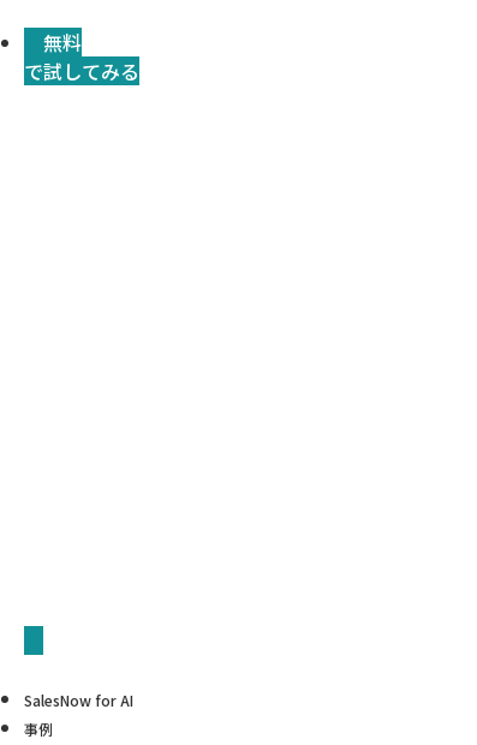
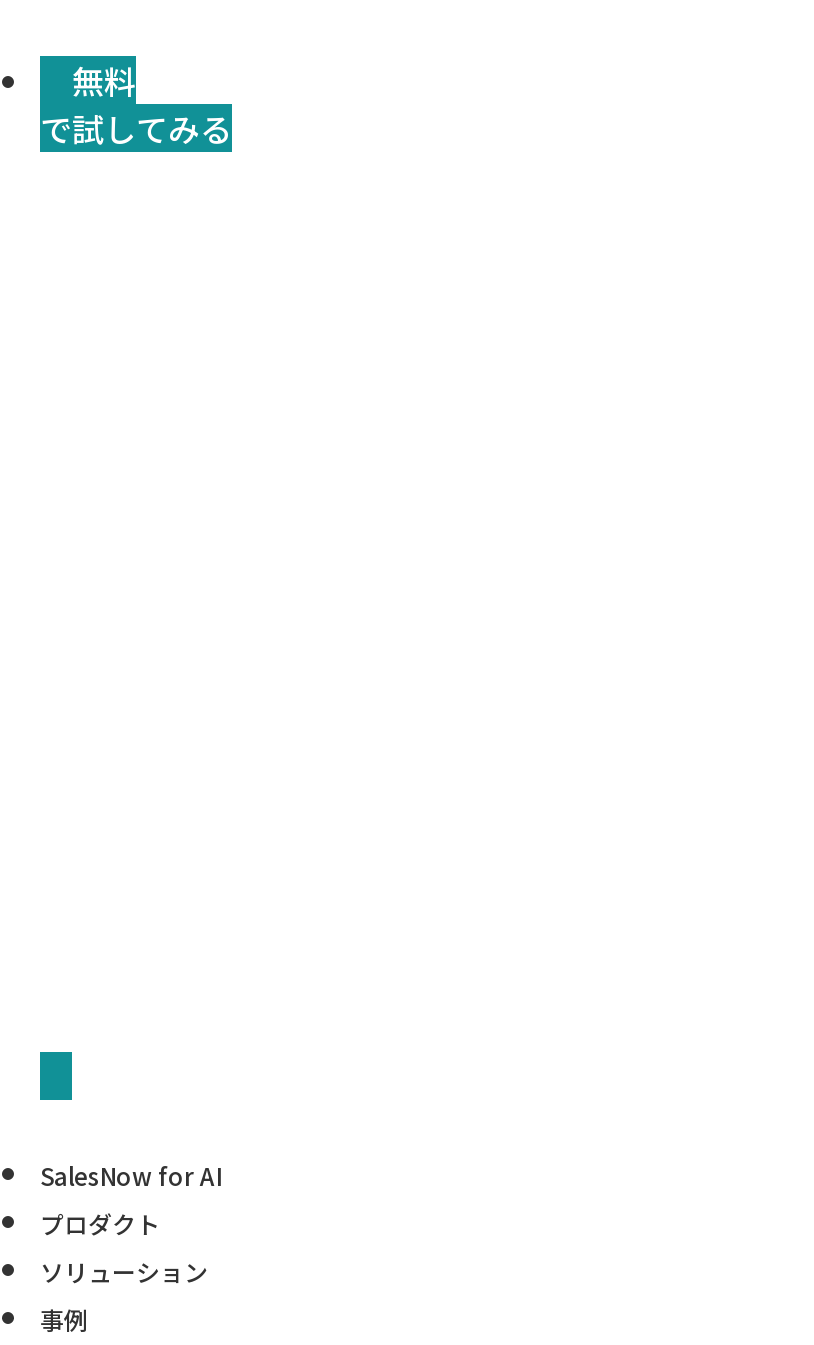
+ プロダクト
+ ソリューション
